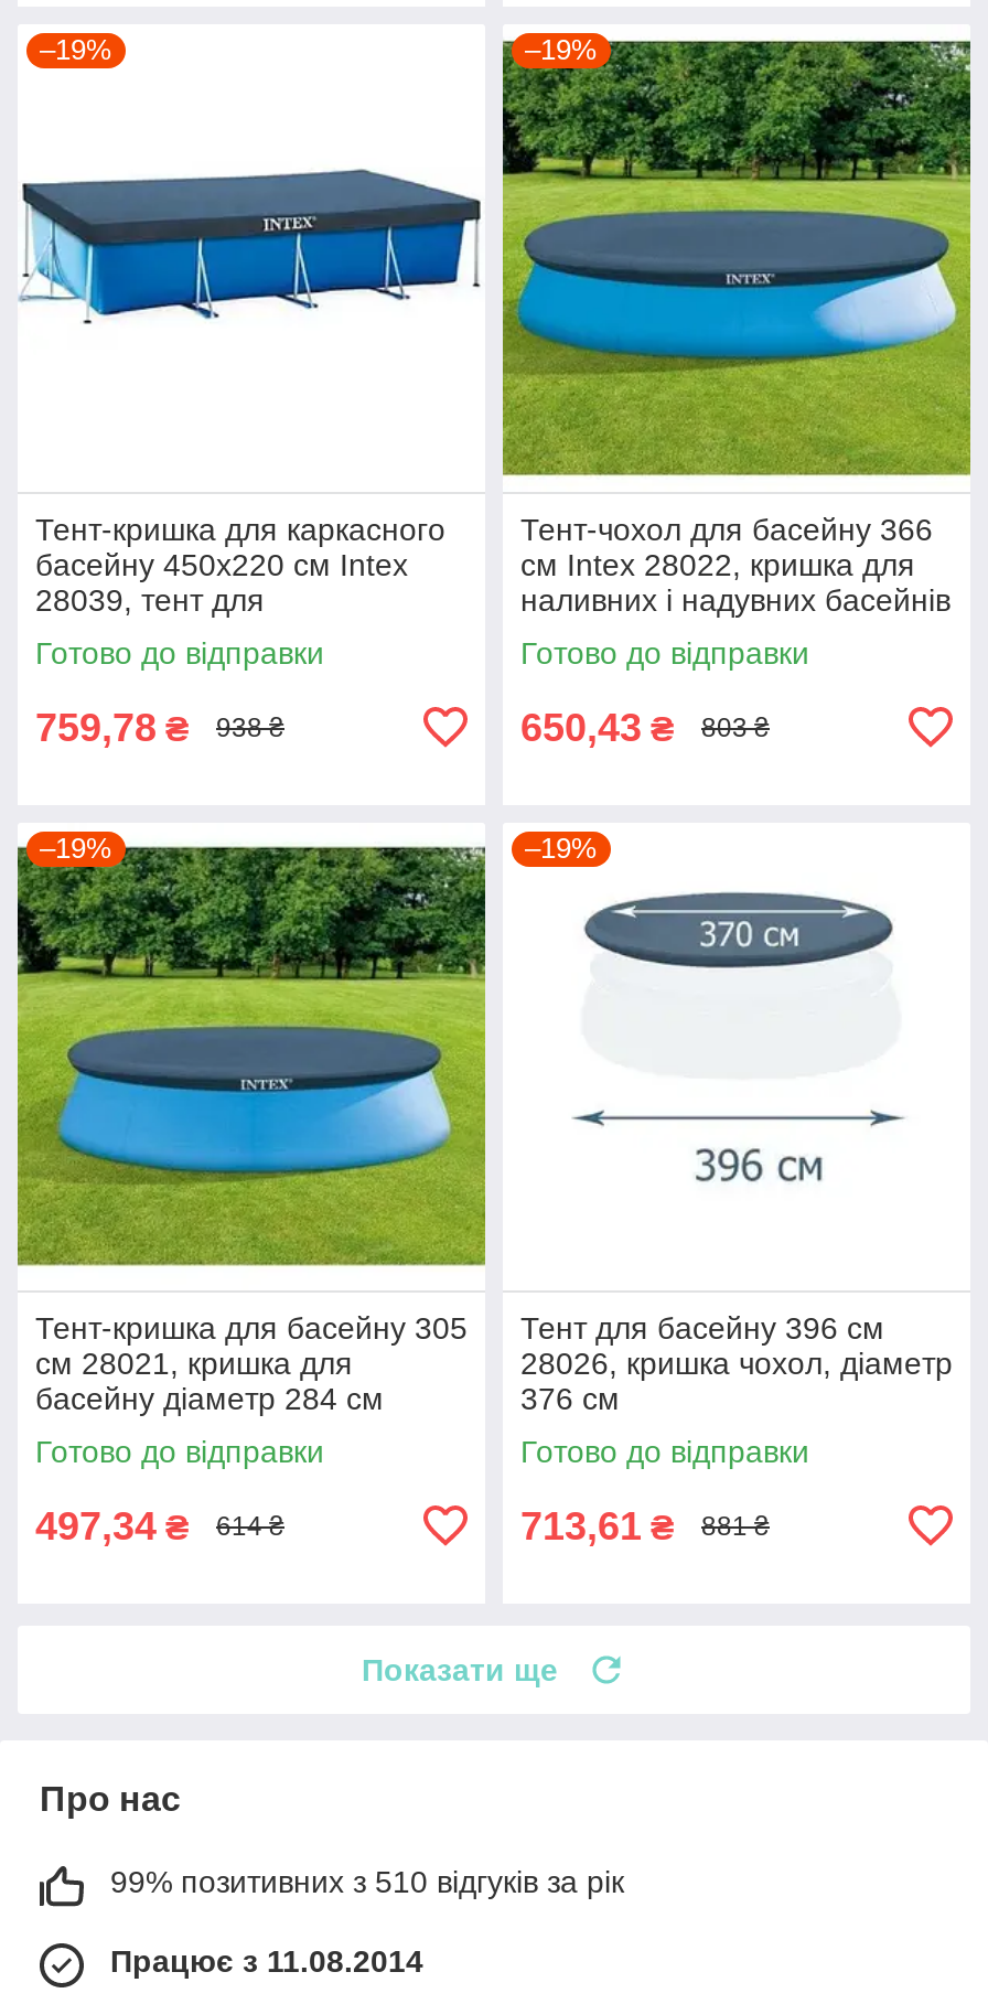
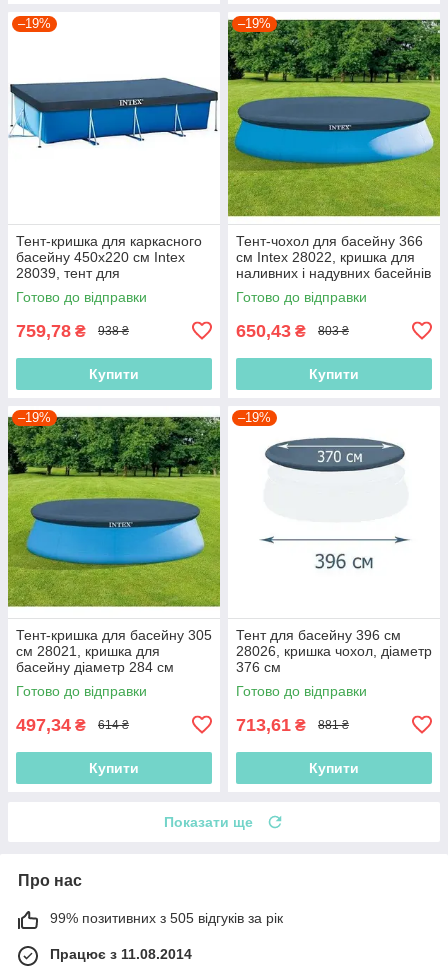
+ Купити

+ Купити

+ Купити

+ Купити

- 99% позитивних з 510 відгуків за рік
+ 99% позитивних з 505 відгуків за рік
